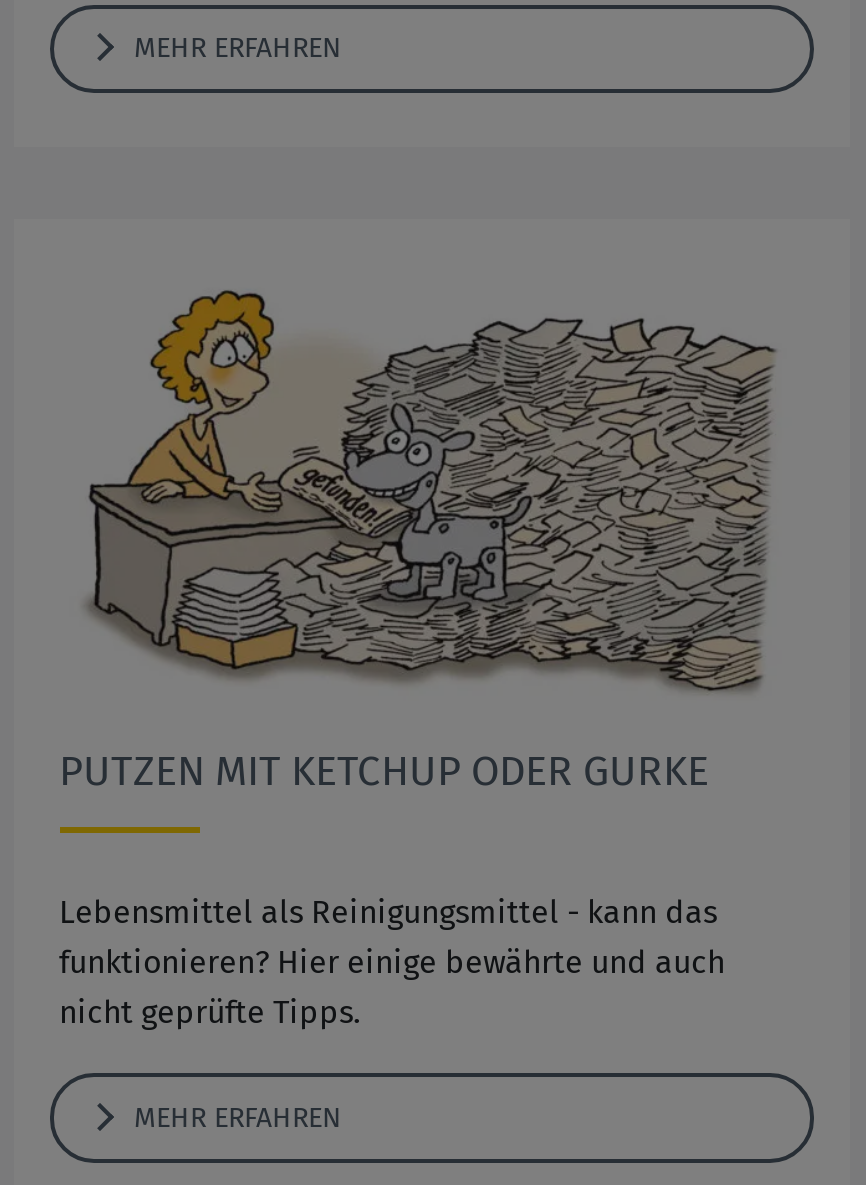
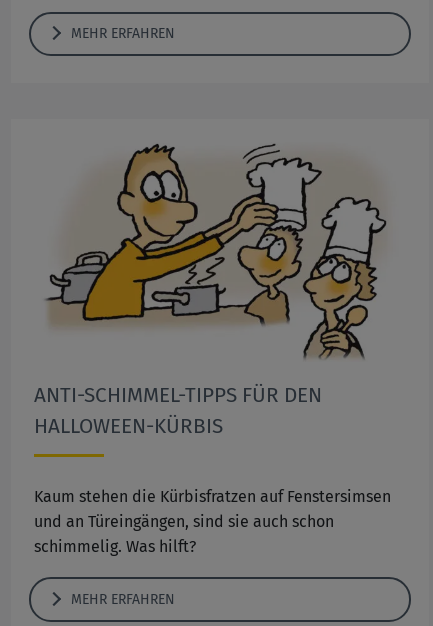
- [image]
- PUTZEN MIT KETCHUP ODER GURKE
+ [image]
+ ANTI-SCHIMMEL-TIPPS FÜR DEN
+ HALLOWEEN-KÜRBIS

- Lebensmittel als Reinigungsmittel - kann das
- funktionieren? Hier einige bewährte und auch
- nicht geprüfte Tipps.
+ Kaum stehen die Kürbisfratzen auf Fenstersimsen
+ und an Türeingängen, sind sie auch schon
+ schimmelig. Was hilft?
